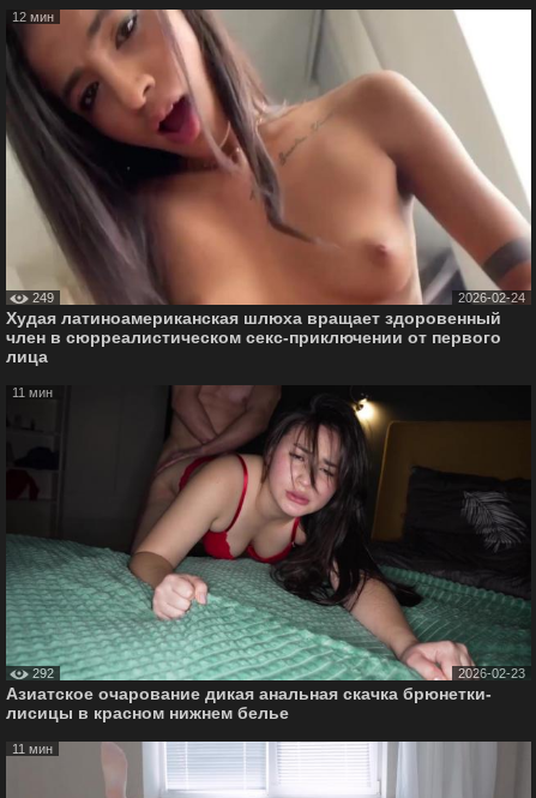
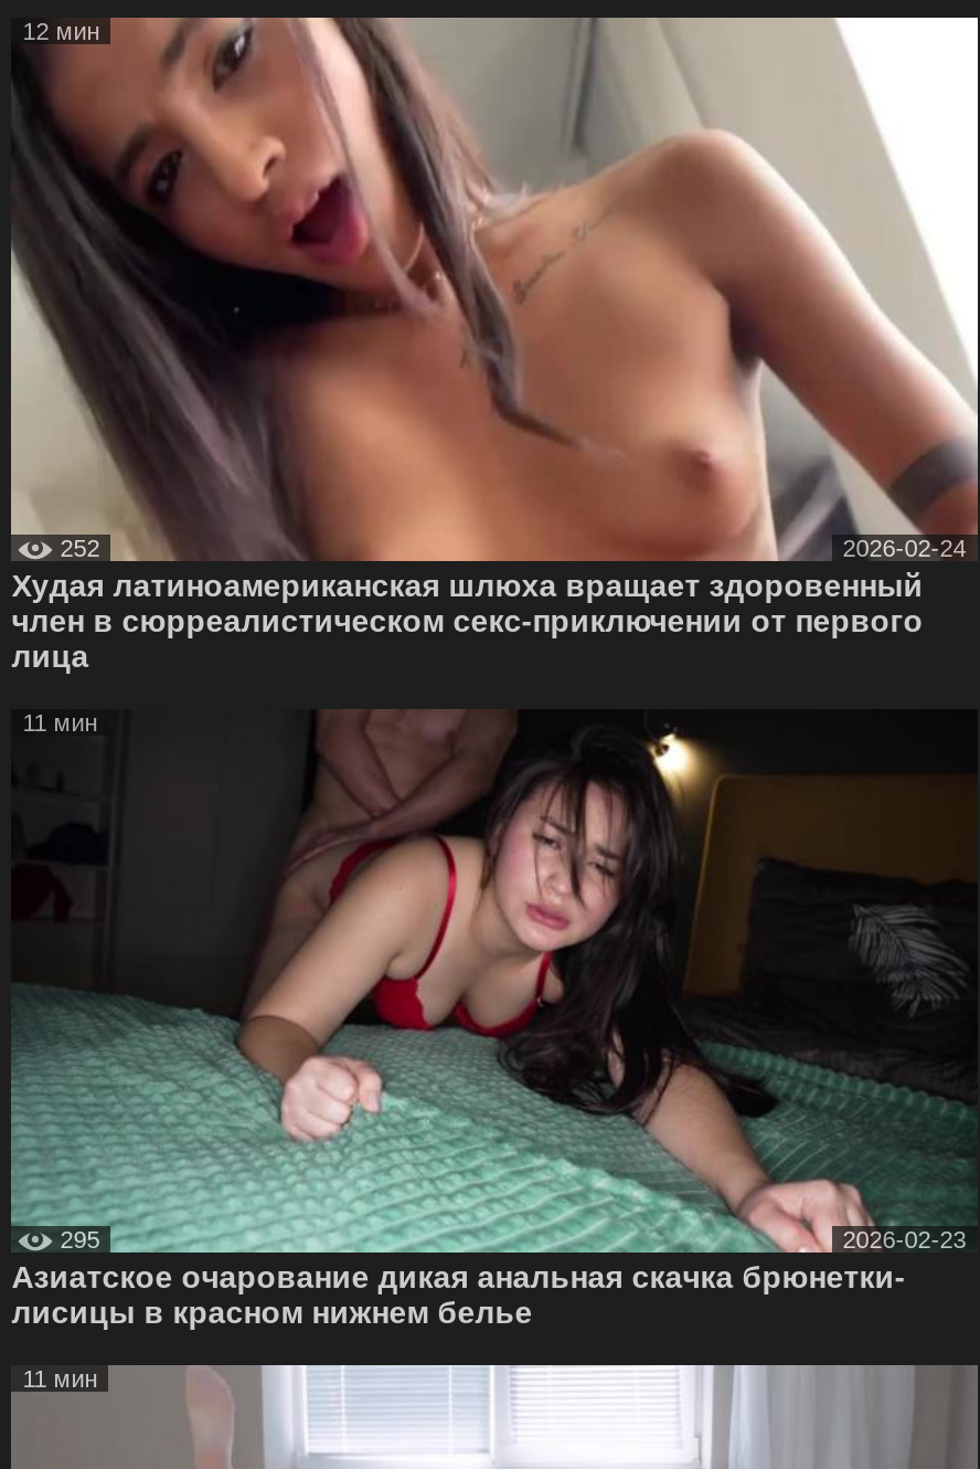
- 249
+ 252

- 292
+ 295
